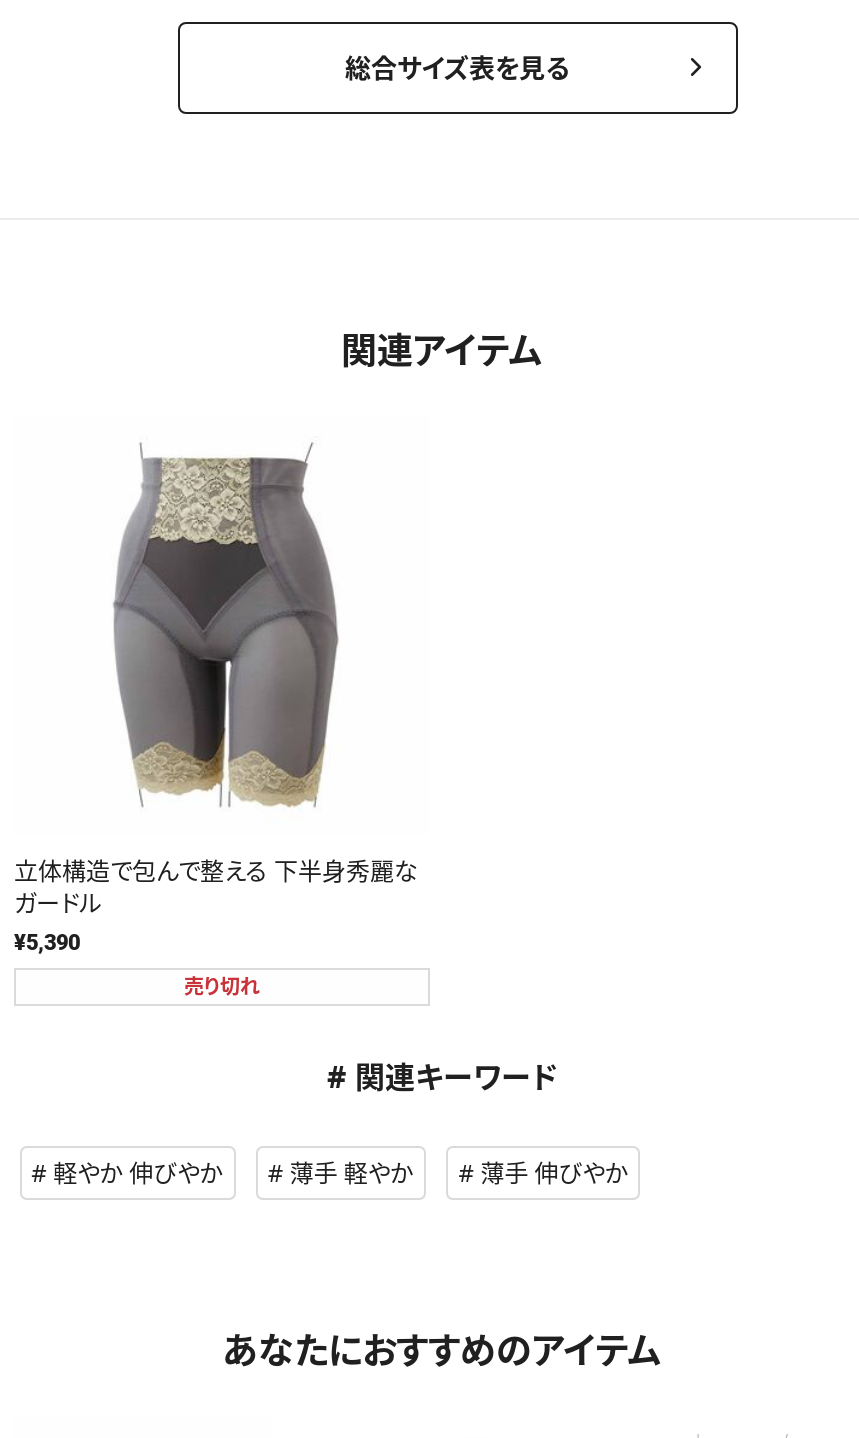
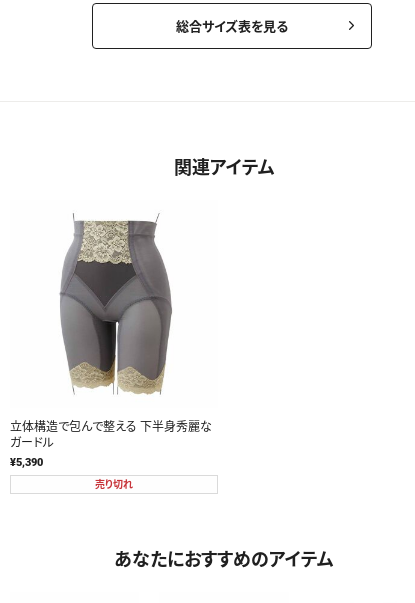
- # 関連キーワード
- 軽やか 伸びやか
- 薄手 軽やか
- 薄手 伸びやか
